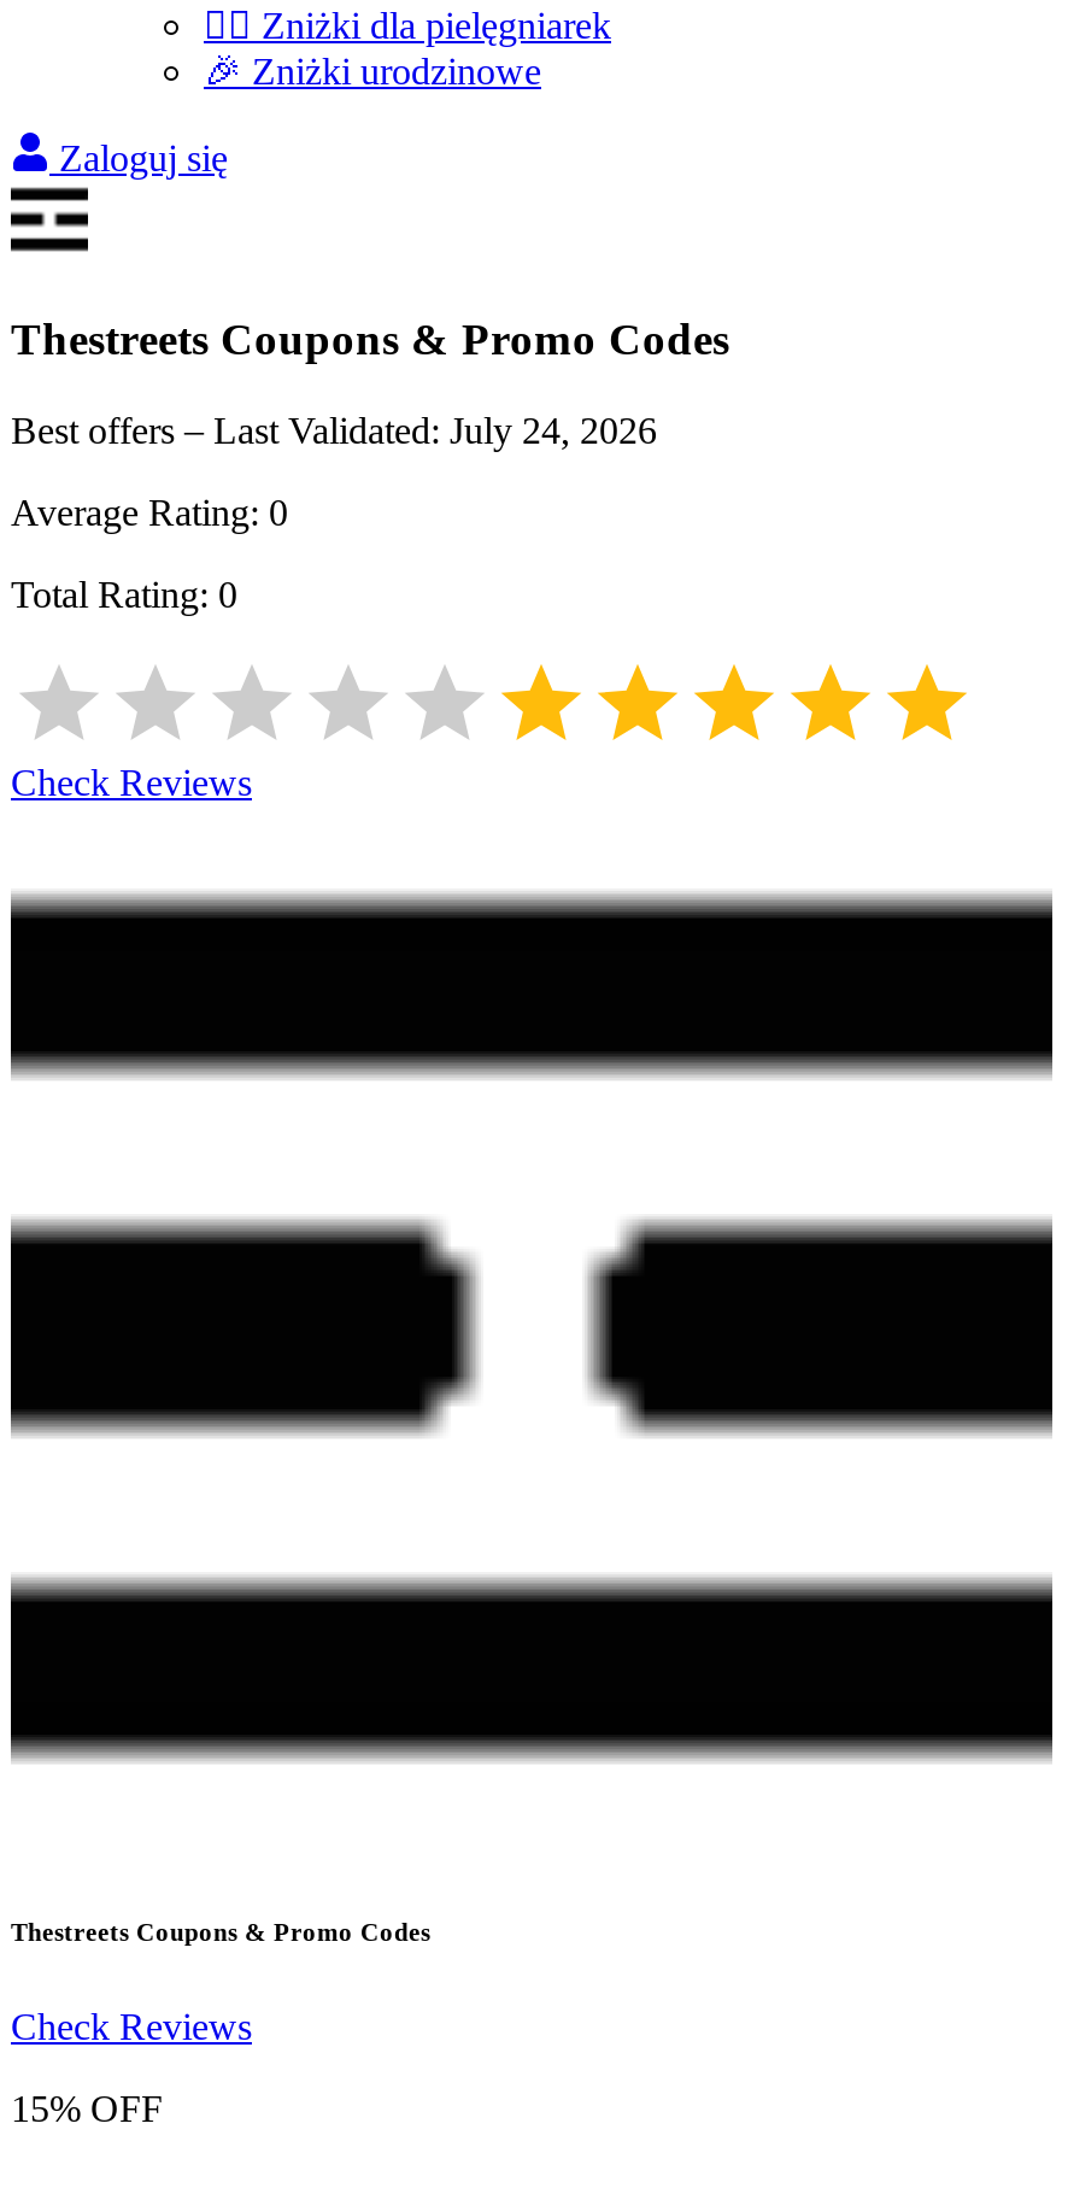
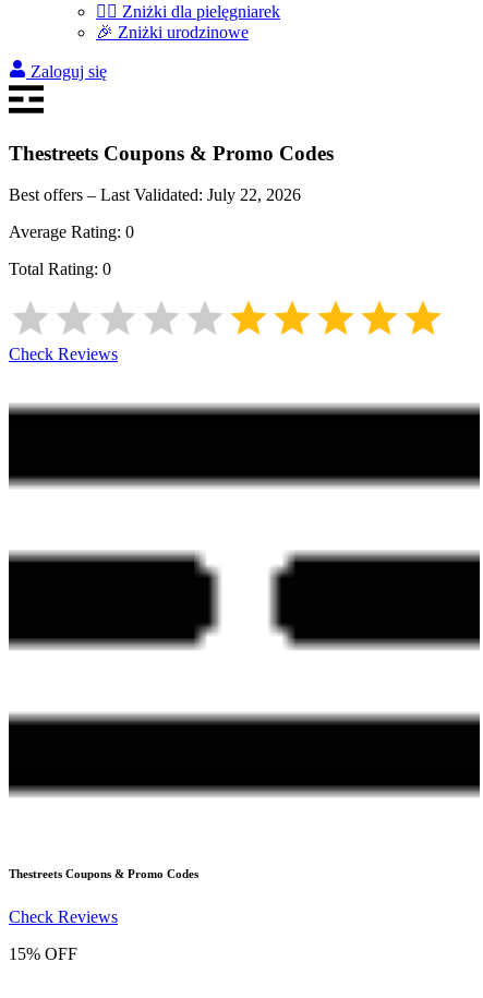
- Best offers – Last Validated: July 24, 2026
+ Best offers – Last Validated: July 22, 2026
